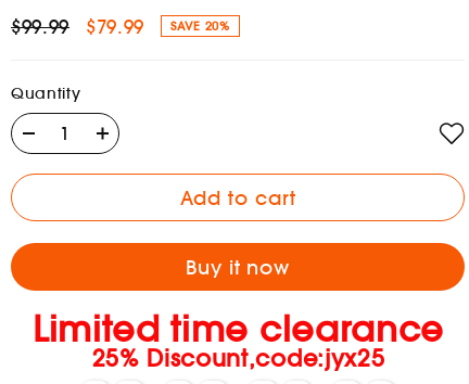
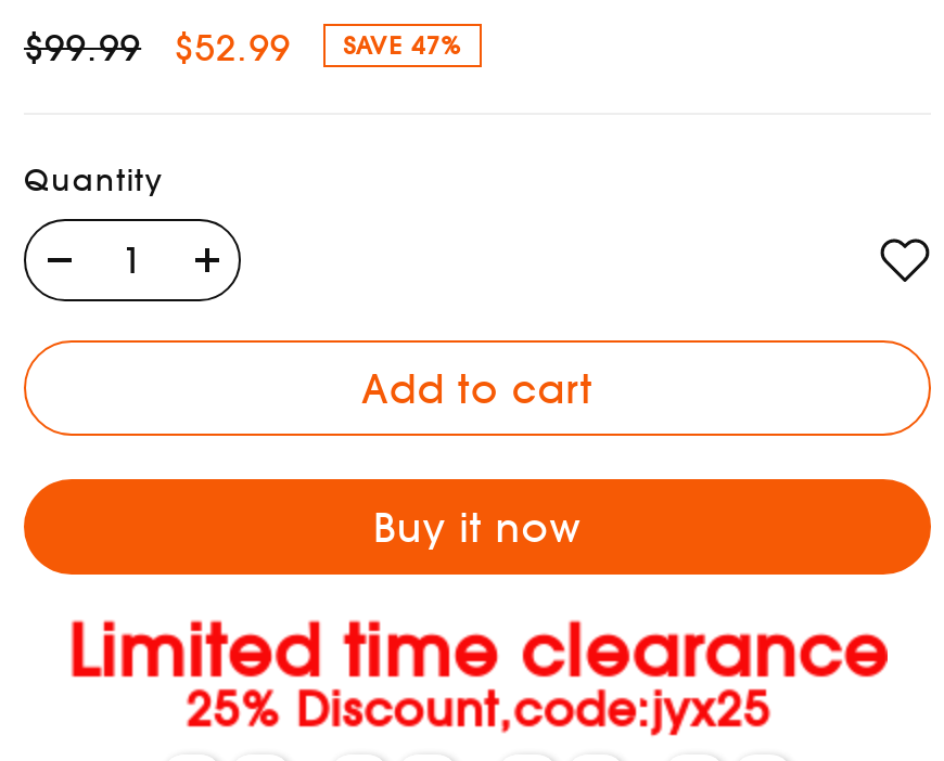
- $79.99
+ $52.99

- SAVE 20%
+ SAVE 47%
